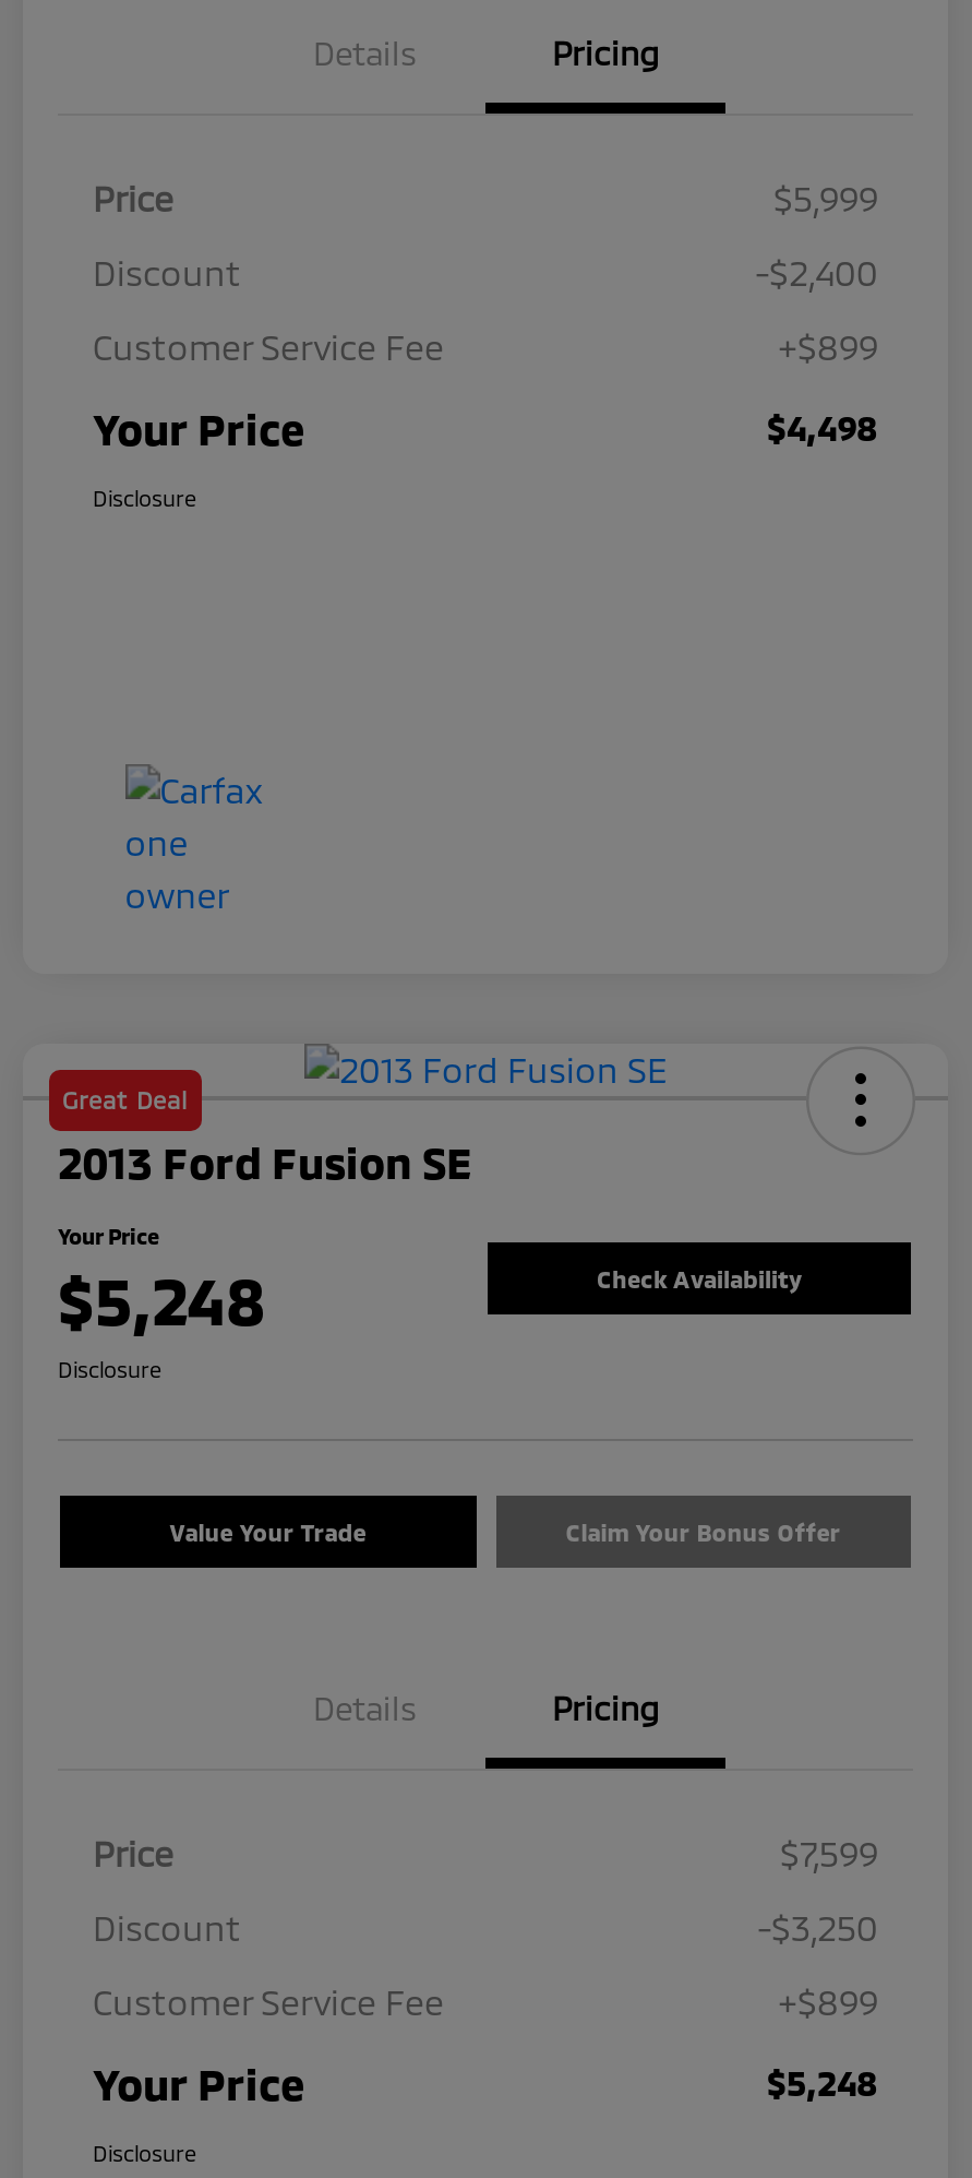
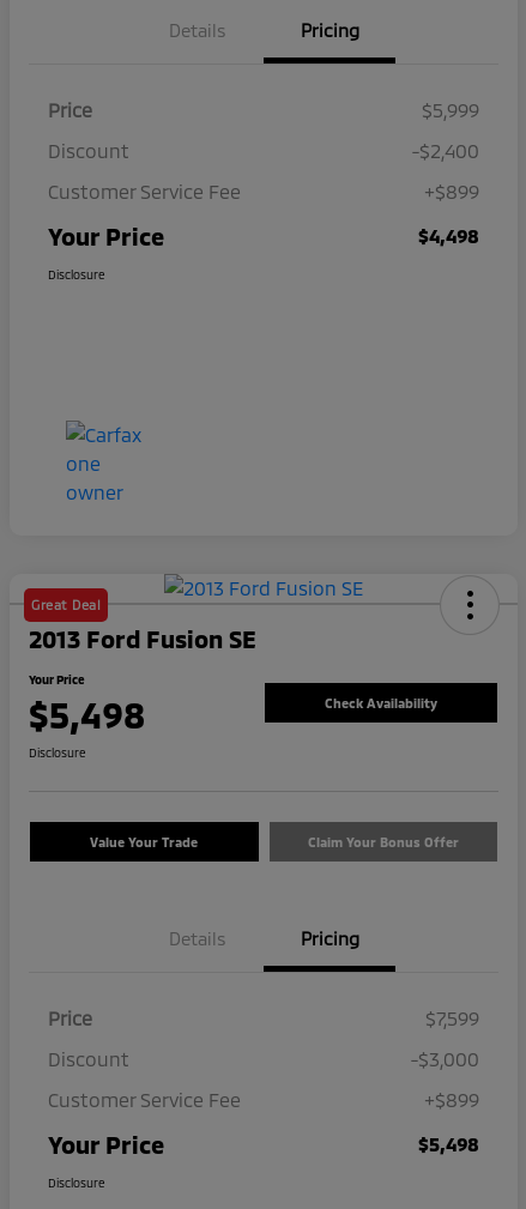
- $5,248
+ $5,498

- -$3,250
+ -$3,000

- $5,248
+ $5,498
